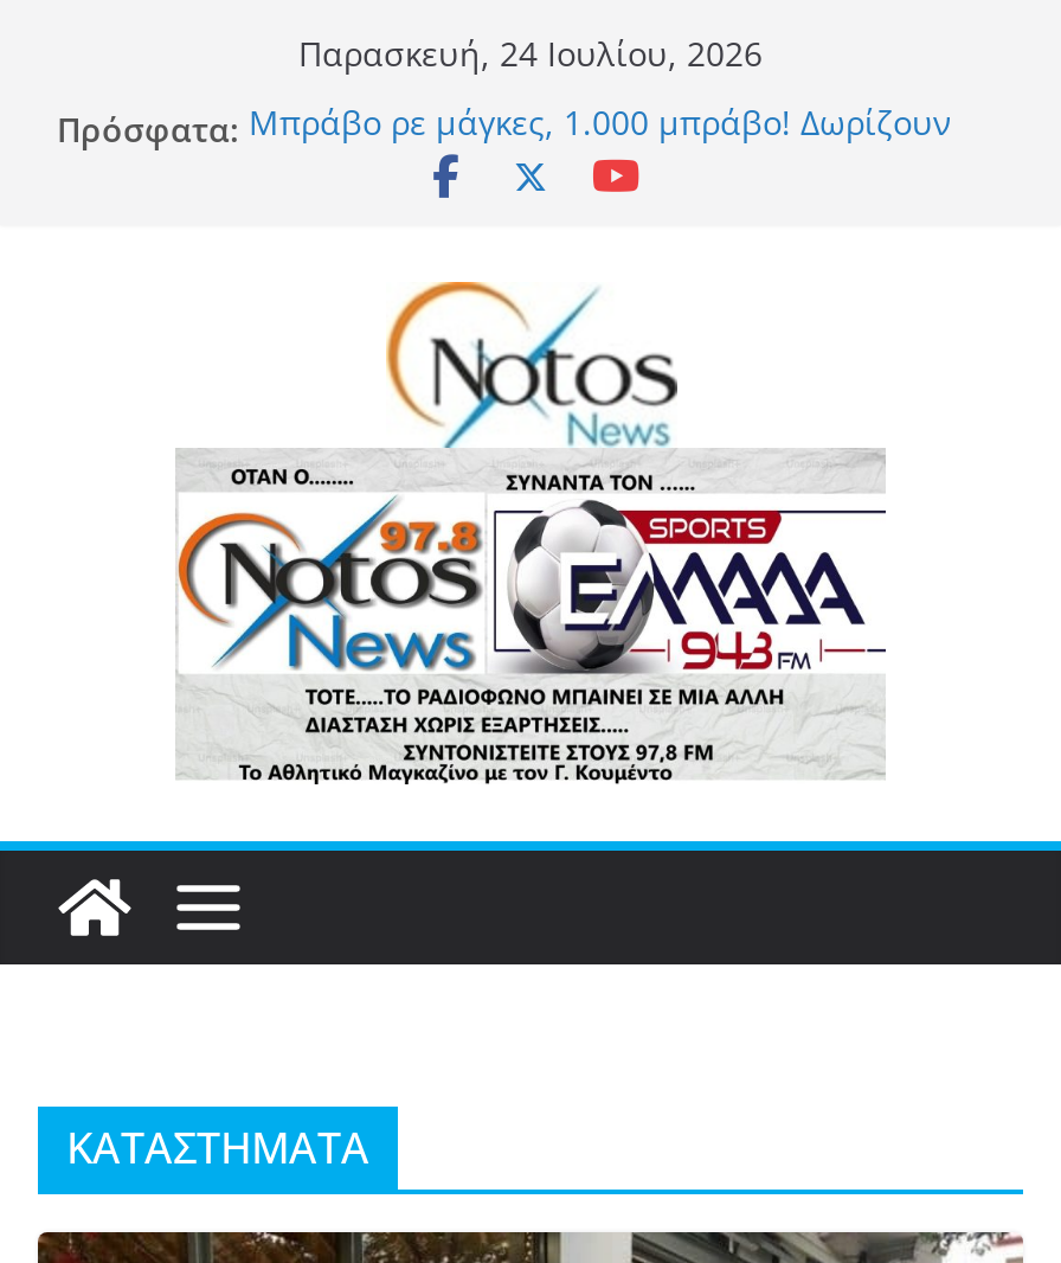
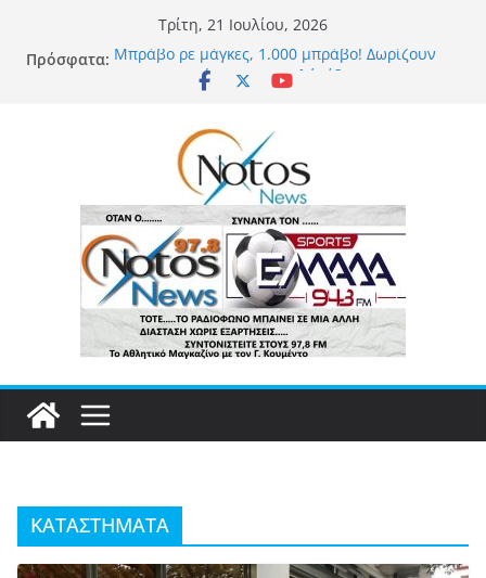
- Παρασκευή, 24 Ιουλίου, 2026
+ Τρίτη, 21 Ιουλίου, 2026
